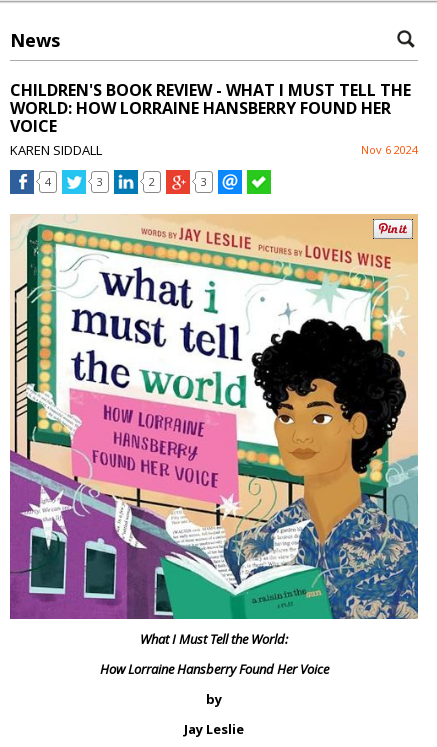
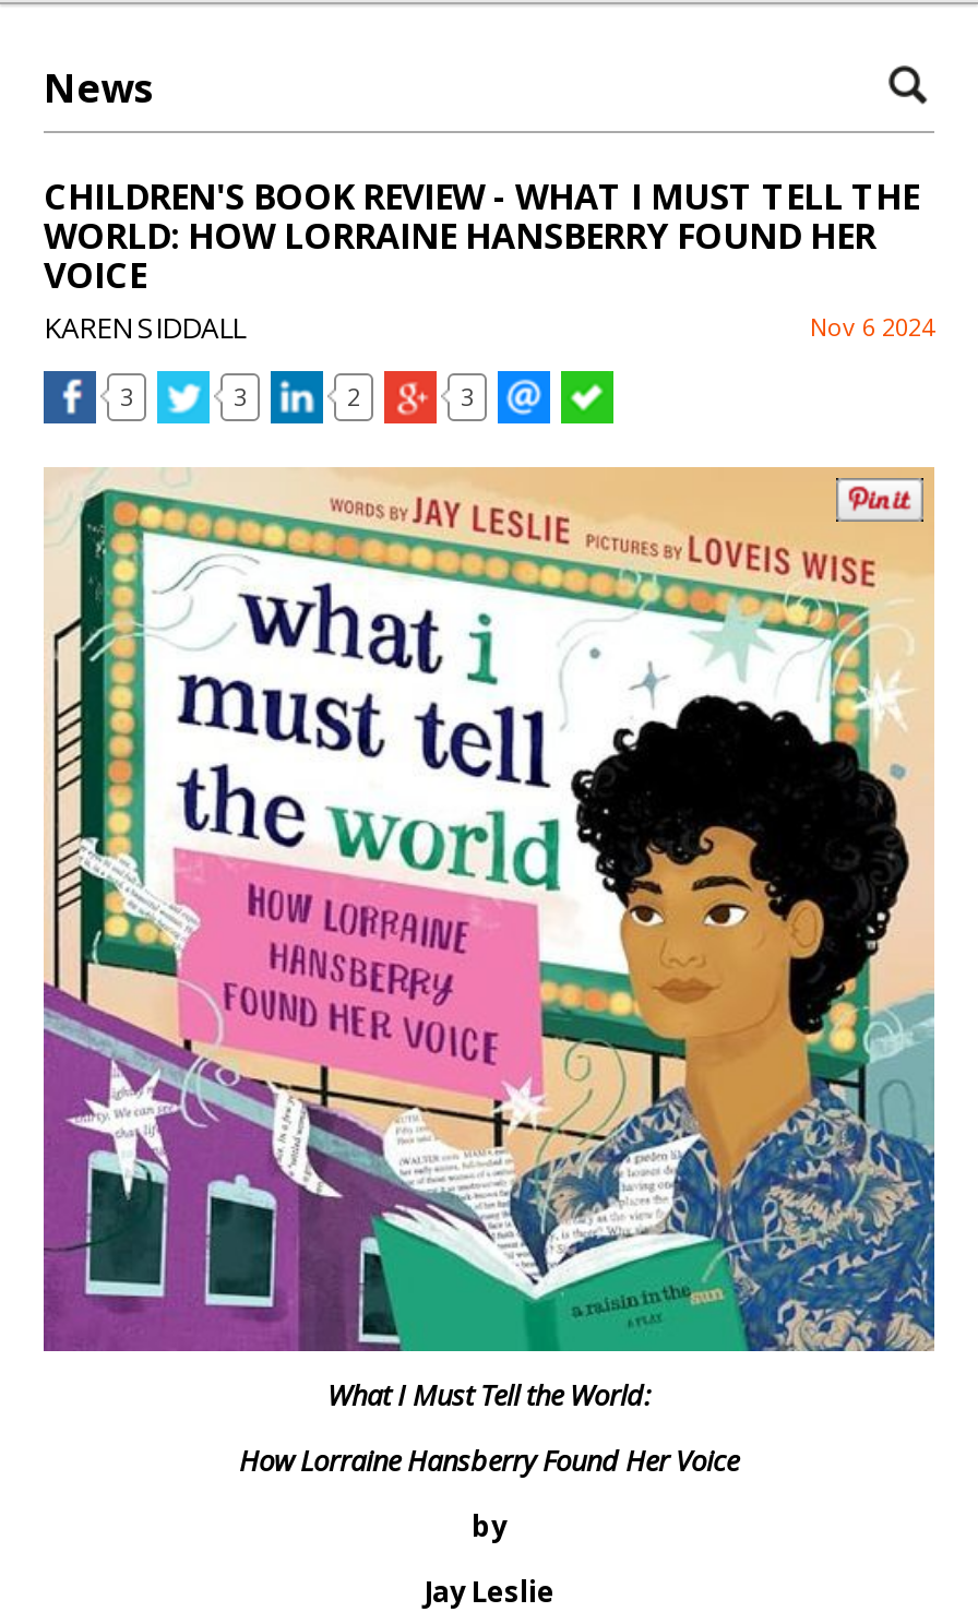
- 4
+ 3
